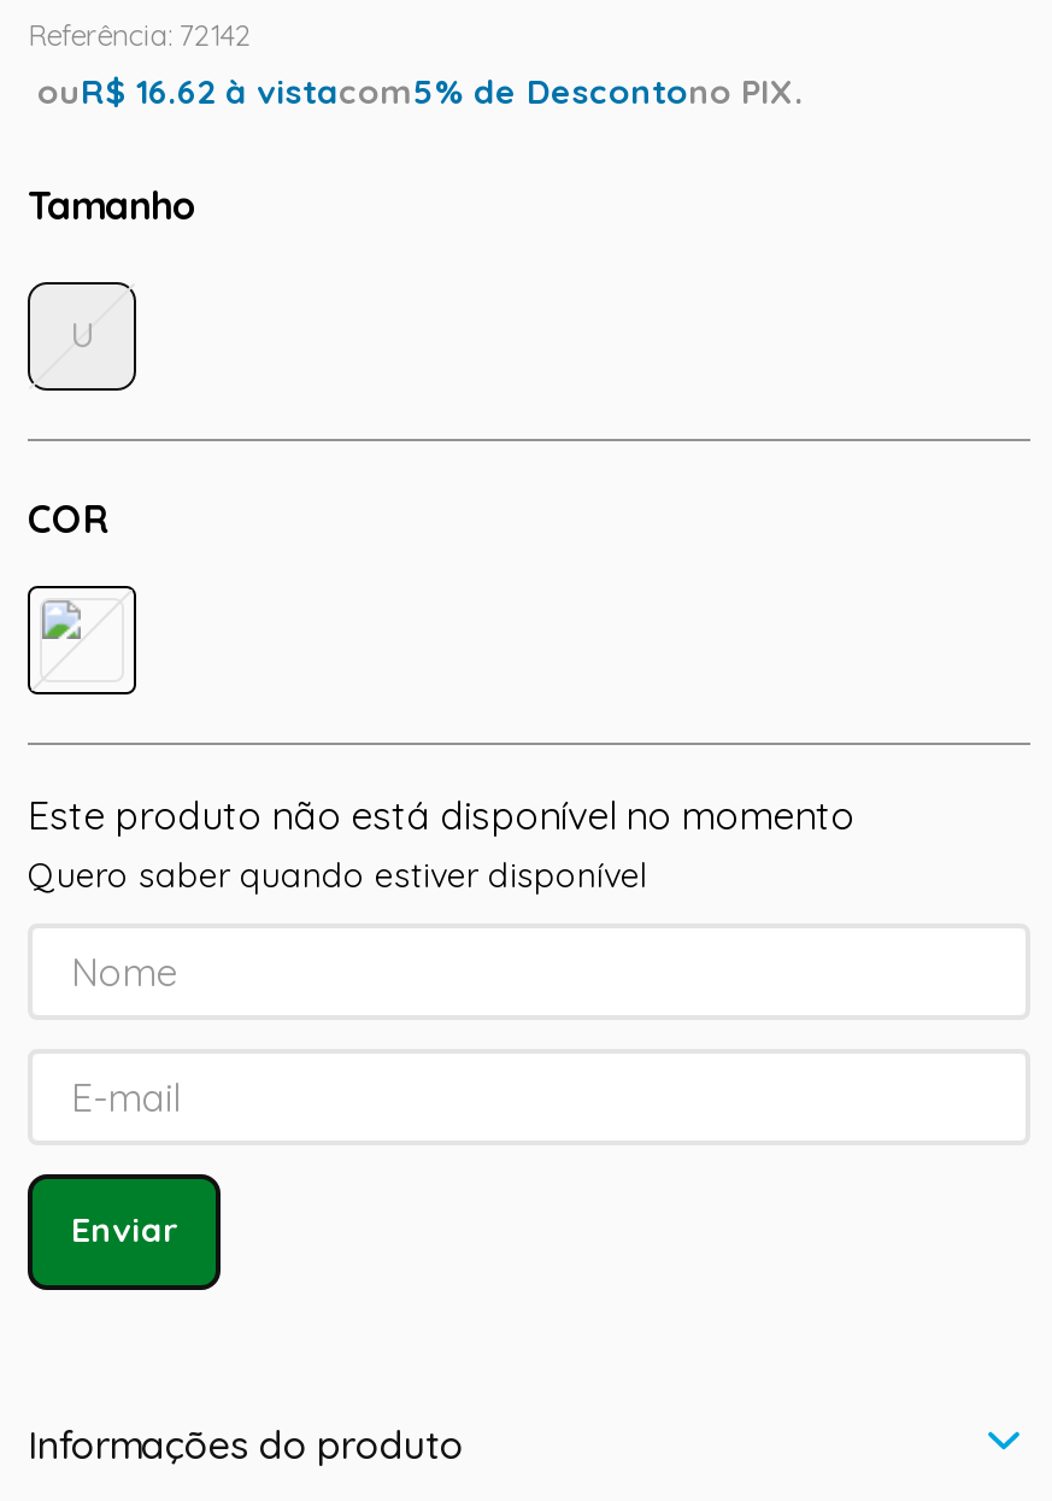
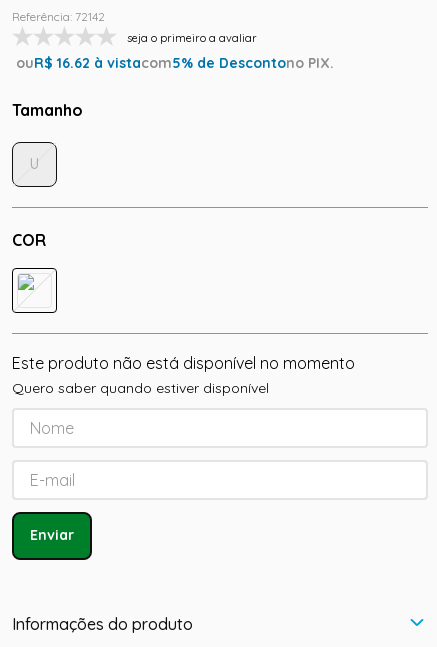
+ seja o primeiro a avaliar
